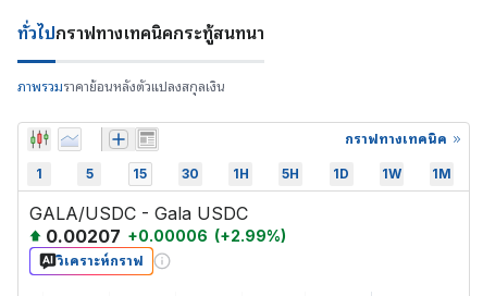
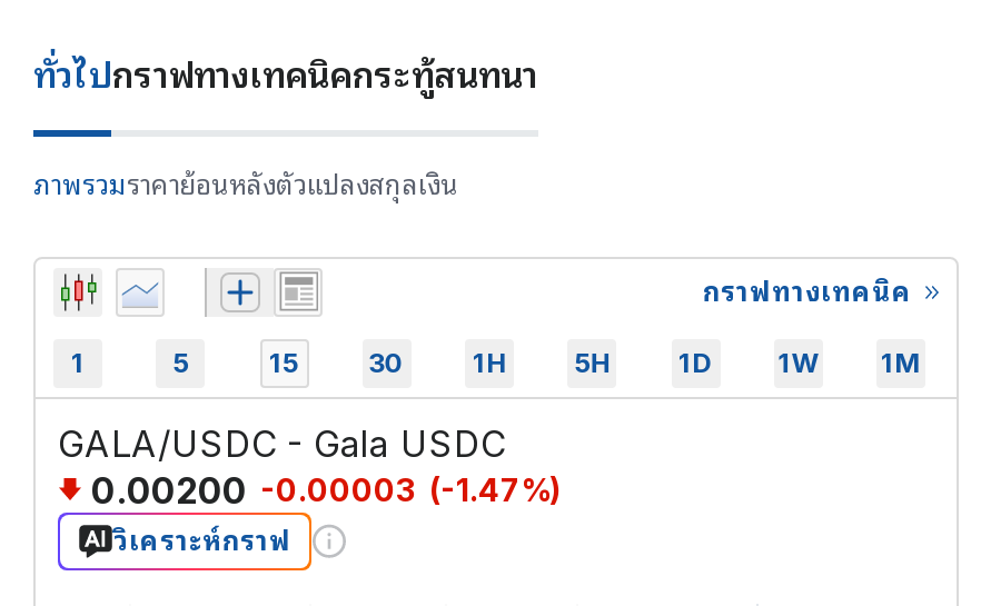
- 0.00207 +0.00006 (+2.99%)
+ 0.00200 -0.00003 (-1.47%)
